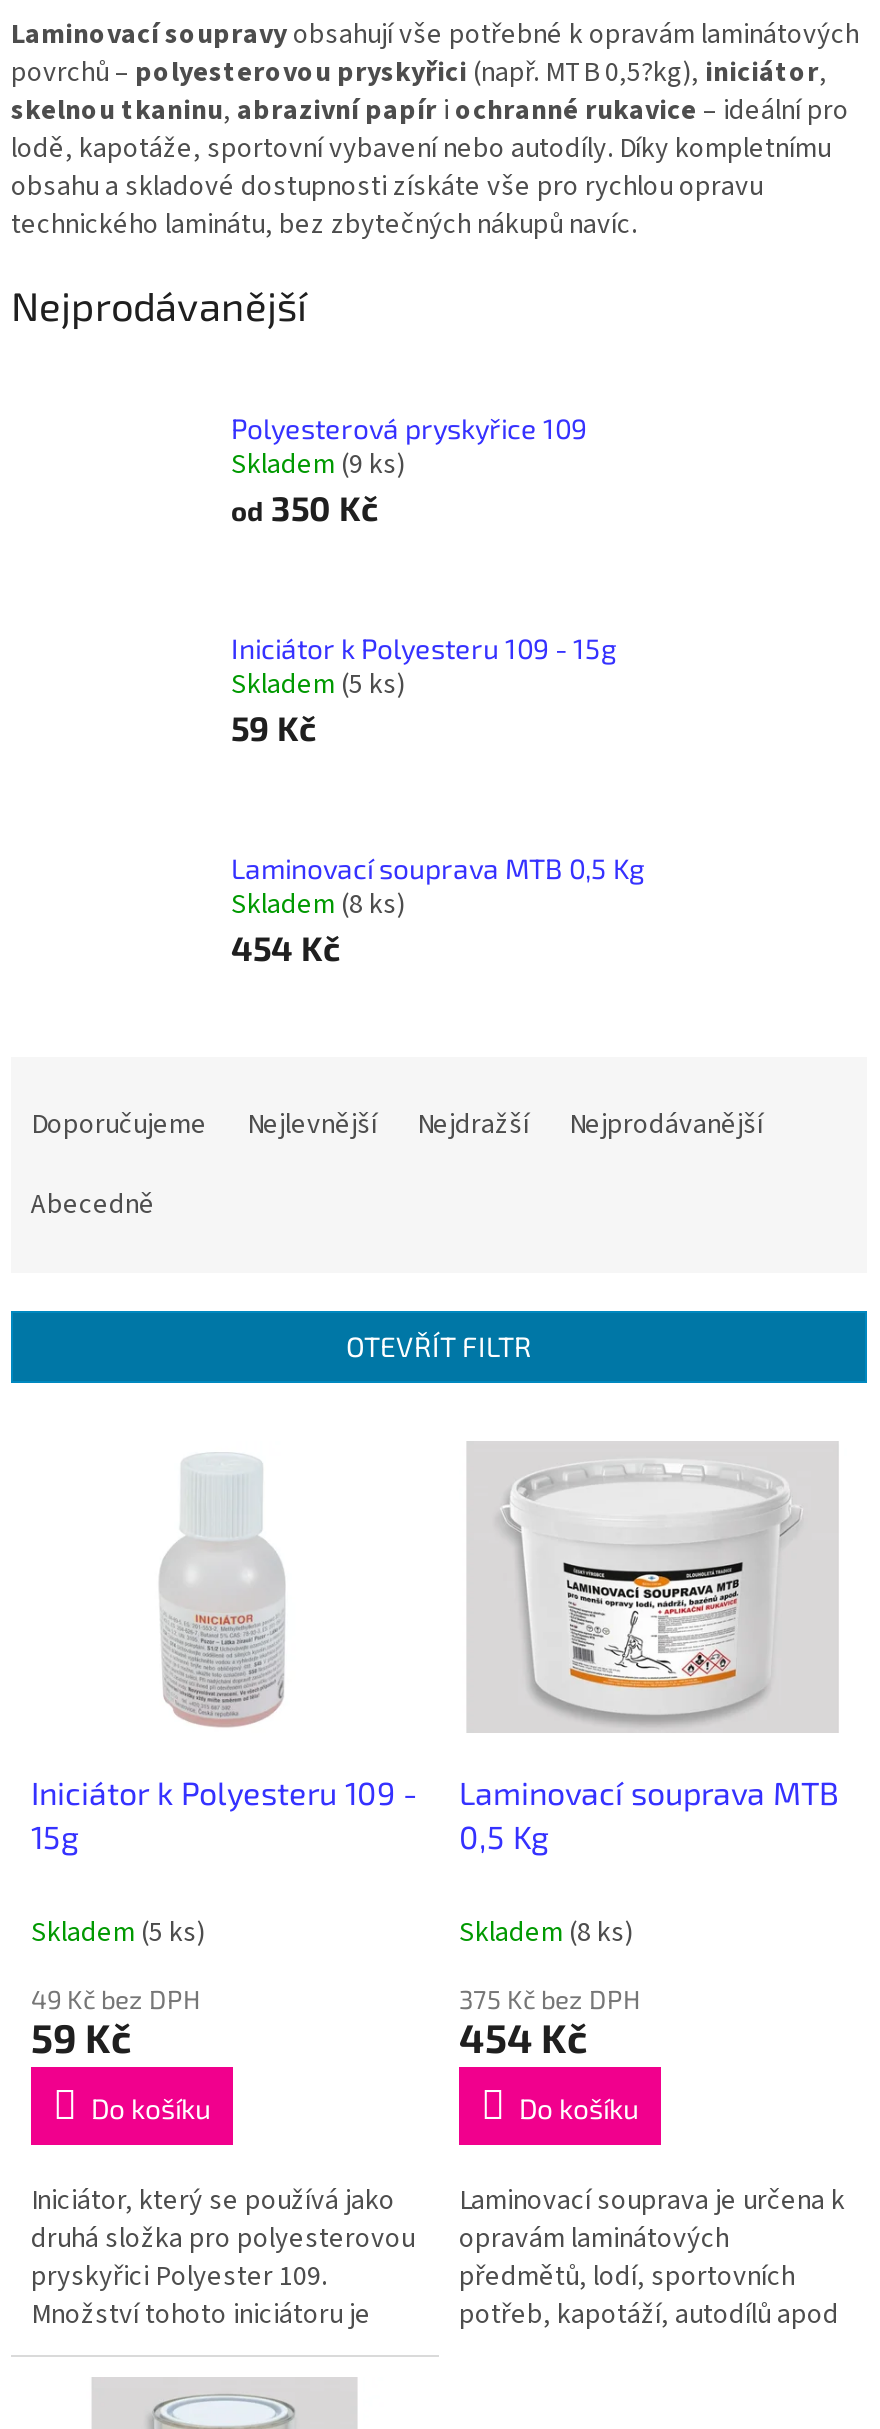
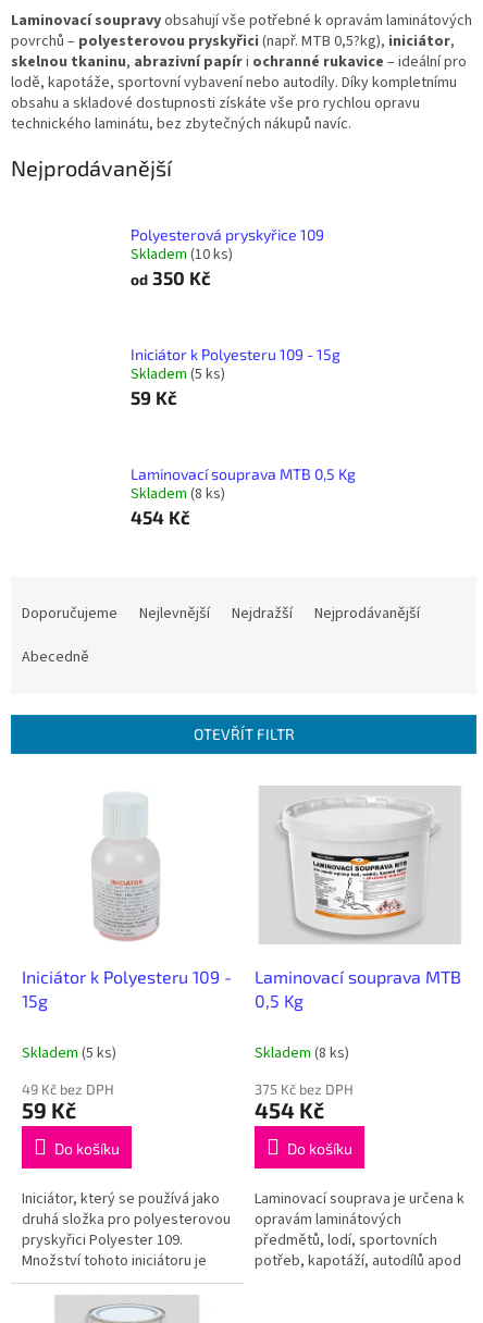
- Skladem (9 ks)
+ Skladem (10 ks)
